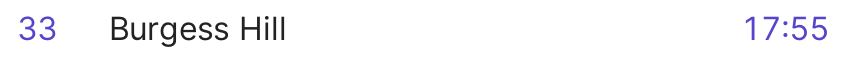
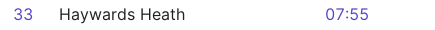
- Burgess Hill
- 17:55
+ Haywards Heath
+ 07:55
